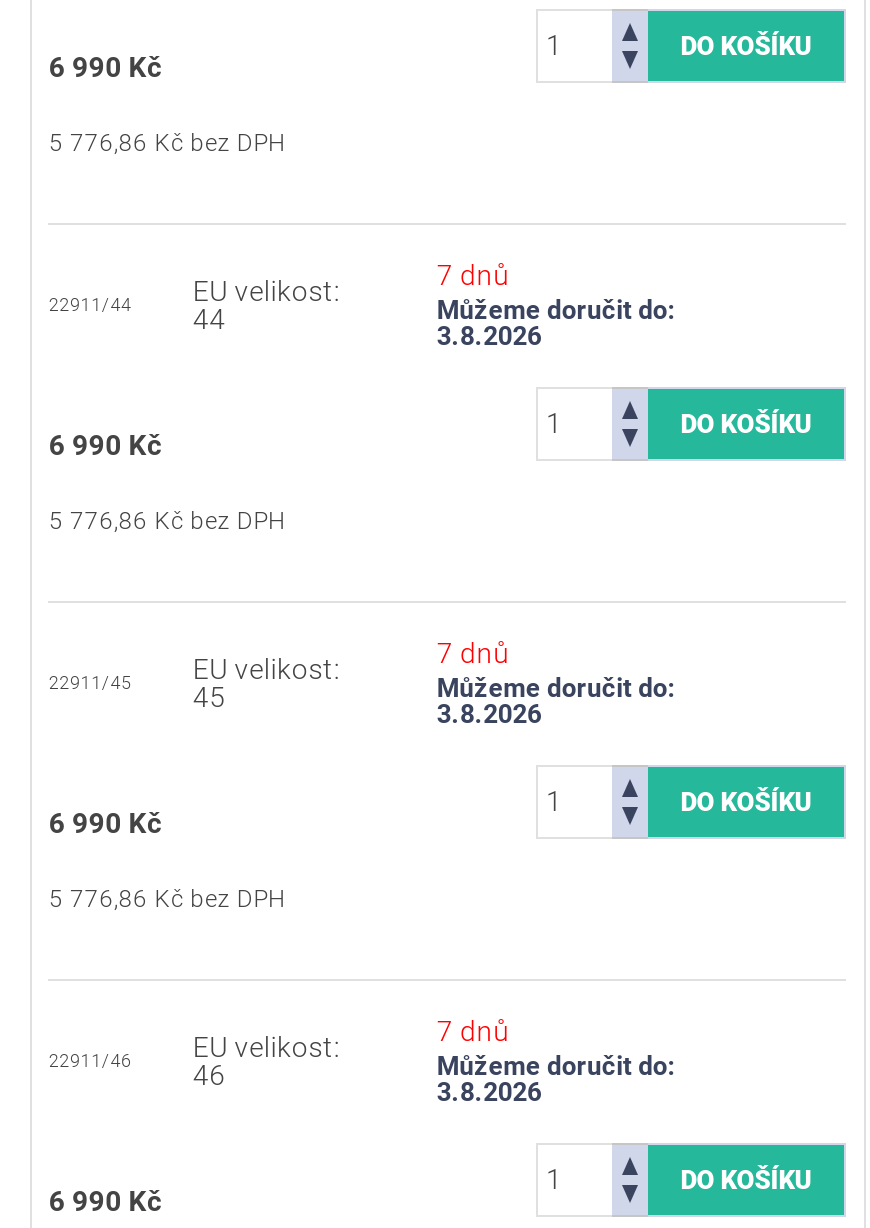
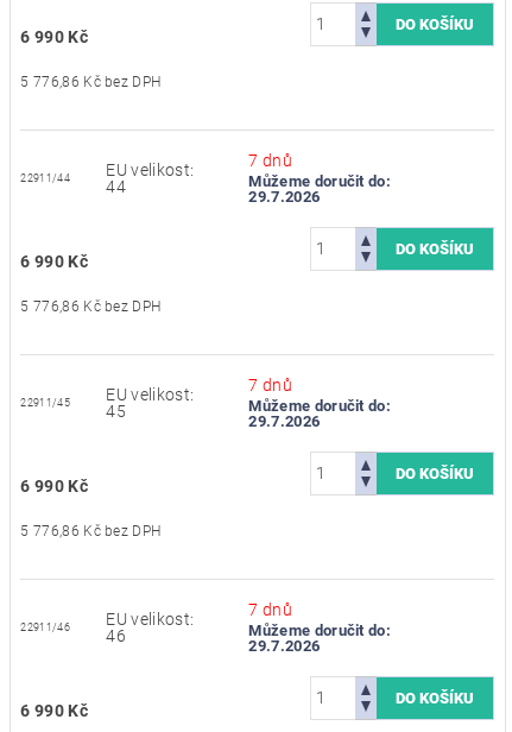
- 3.8.2026
+ 29.7.2026

- 3.8.2026
+ 29.7.2026

- 3.8.2026
+ 29.7.2026
